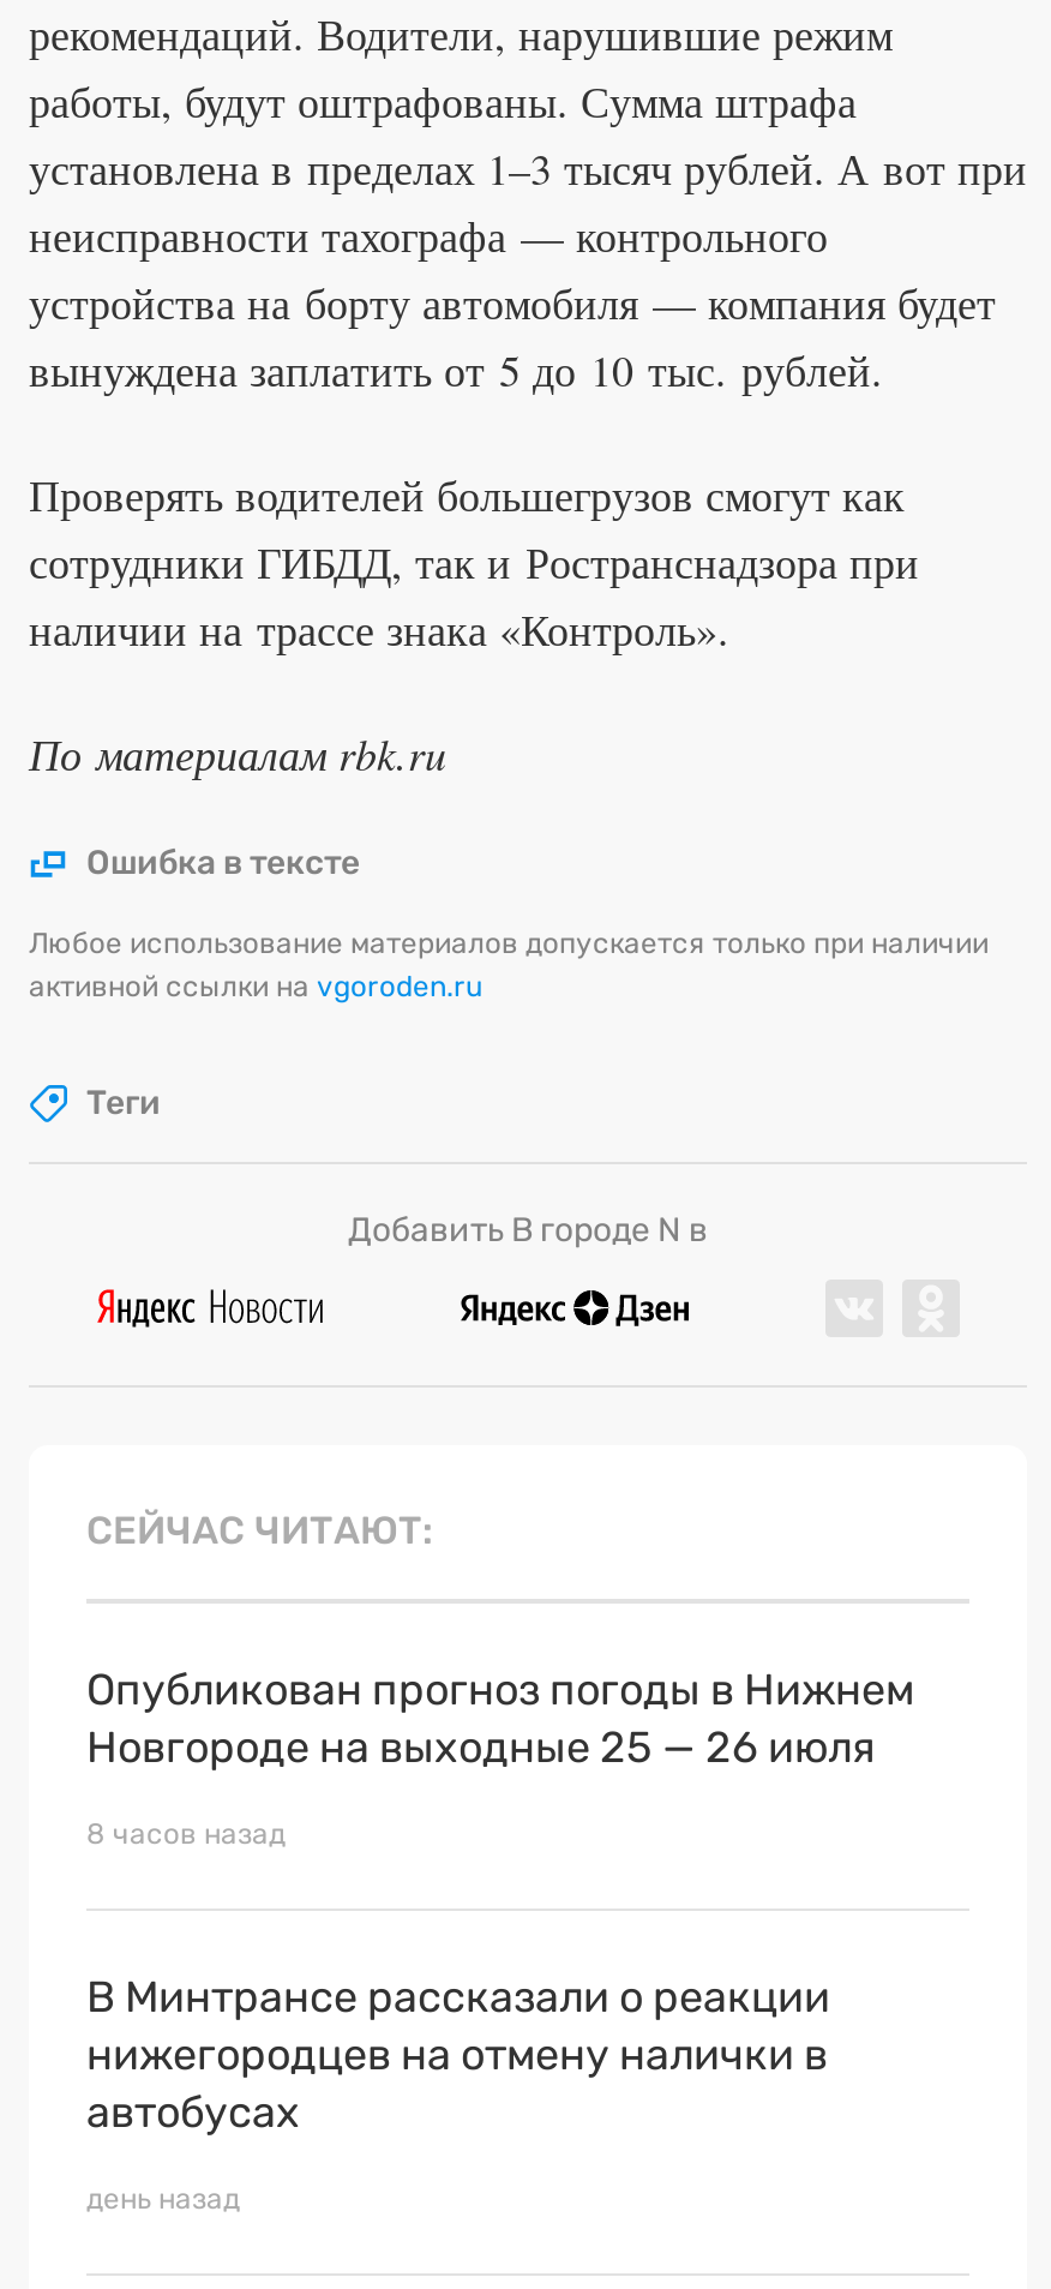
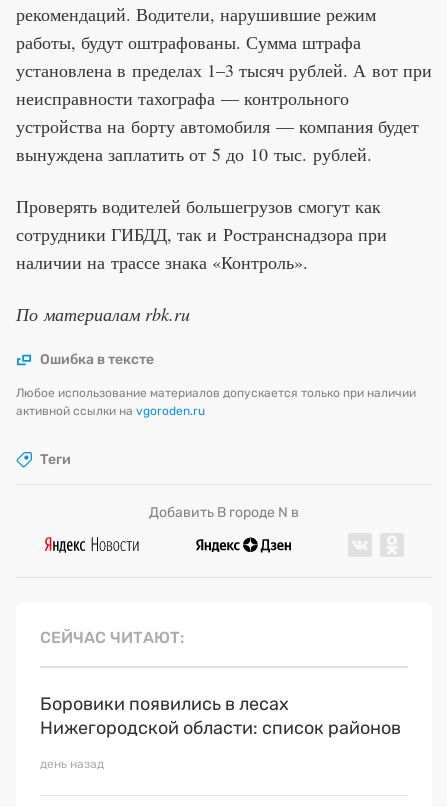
- Опубликован прогноз погоды в Нижнем
- Новгороде на выходные 25 — 26 июля
- 8 часов назад
- В Минтрансе рассказали о реакции
- нижегородцев на отмену налички в
- автобусах
+ Боровики появились в лесах
+ Нижегородской области: список районов
